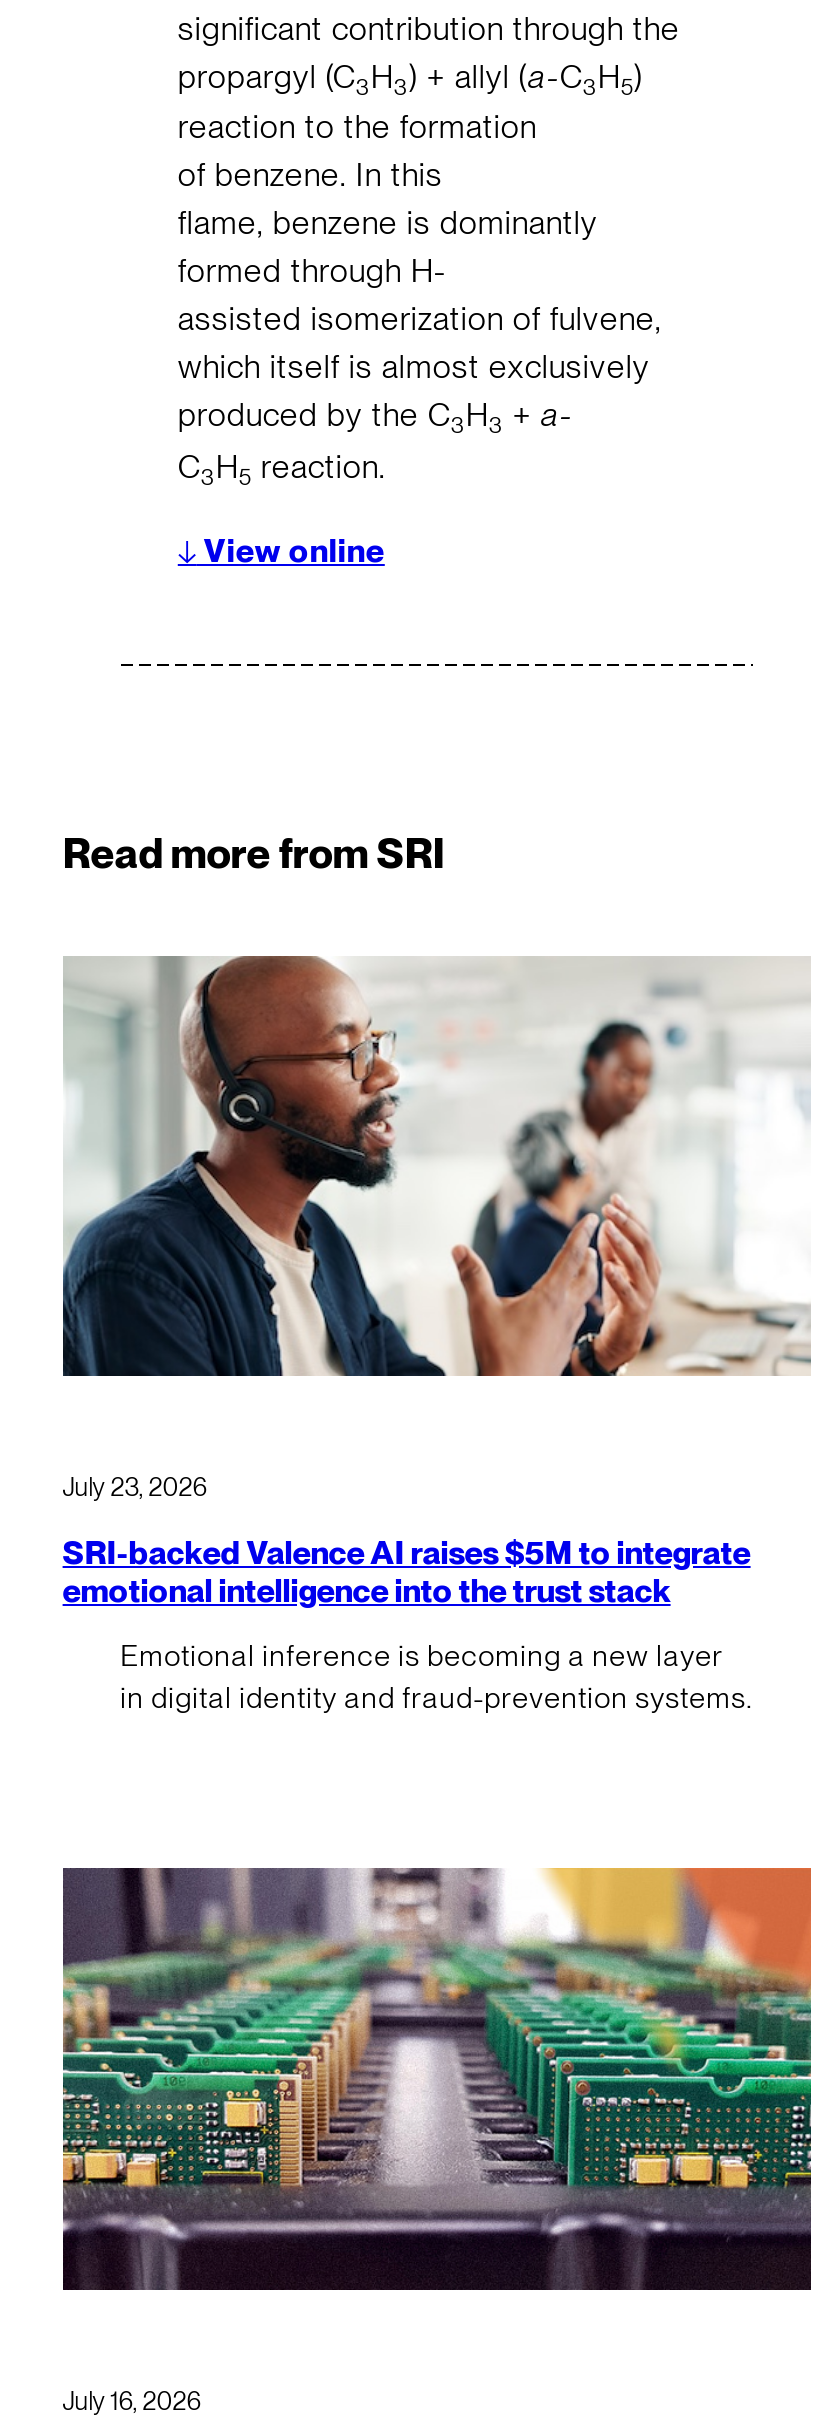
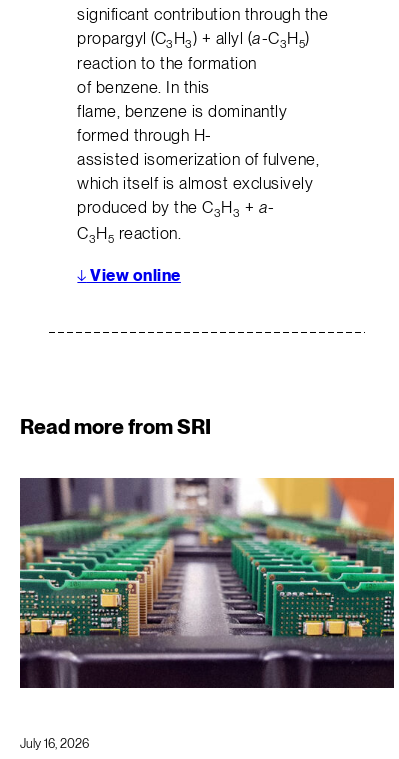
- [image]

- July 23, 2026
- SRI-backed Valence AI raises $5M to integrate
- emotional intelligence into the trust stack
- Emotional inference is becoming a new layer
- in digital identity and fraud-prevention systems.
